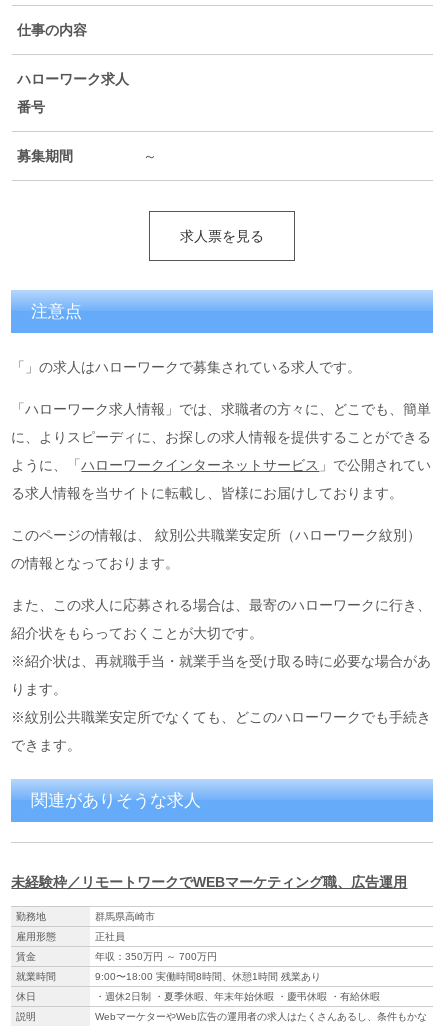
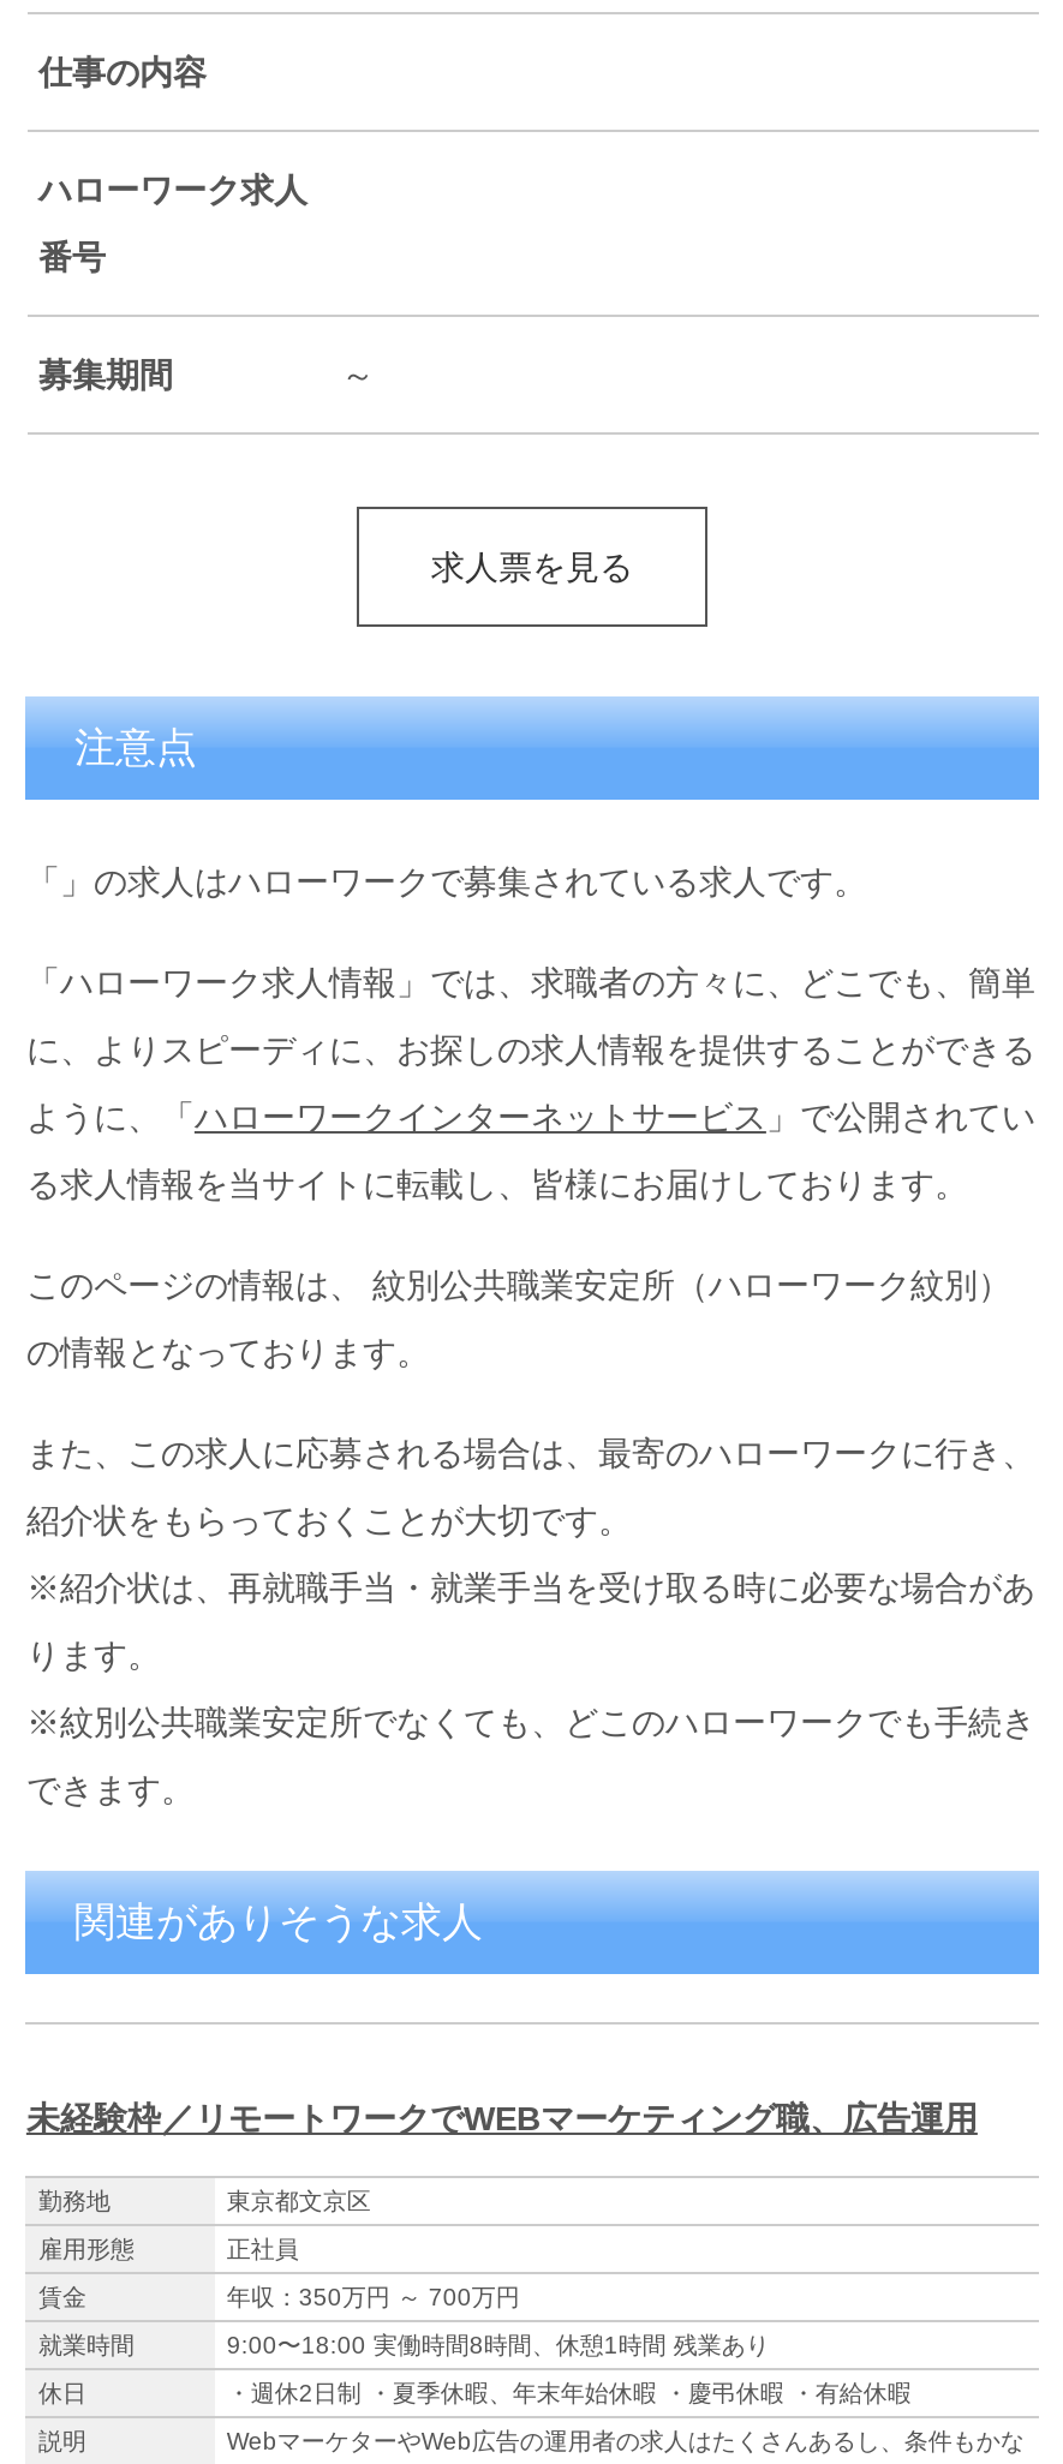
- 群馬県高崎市
+ 東京都文京区
